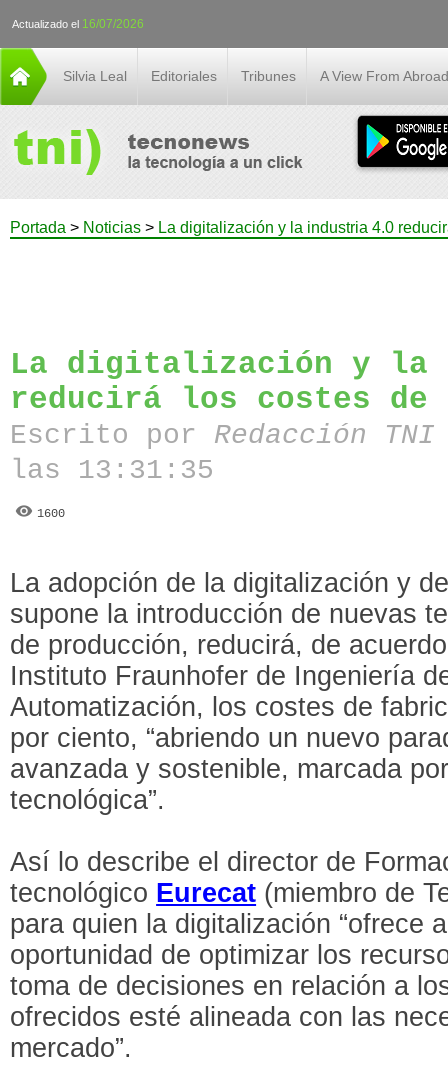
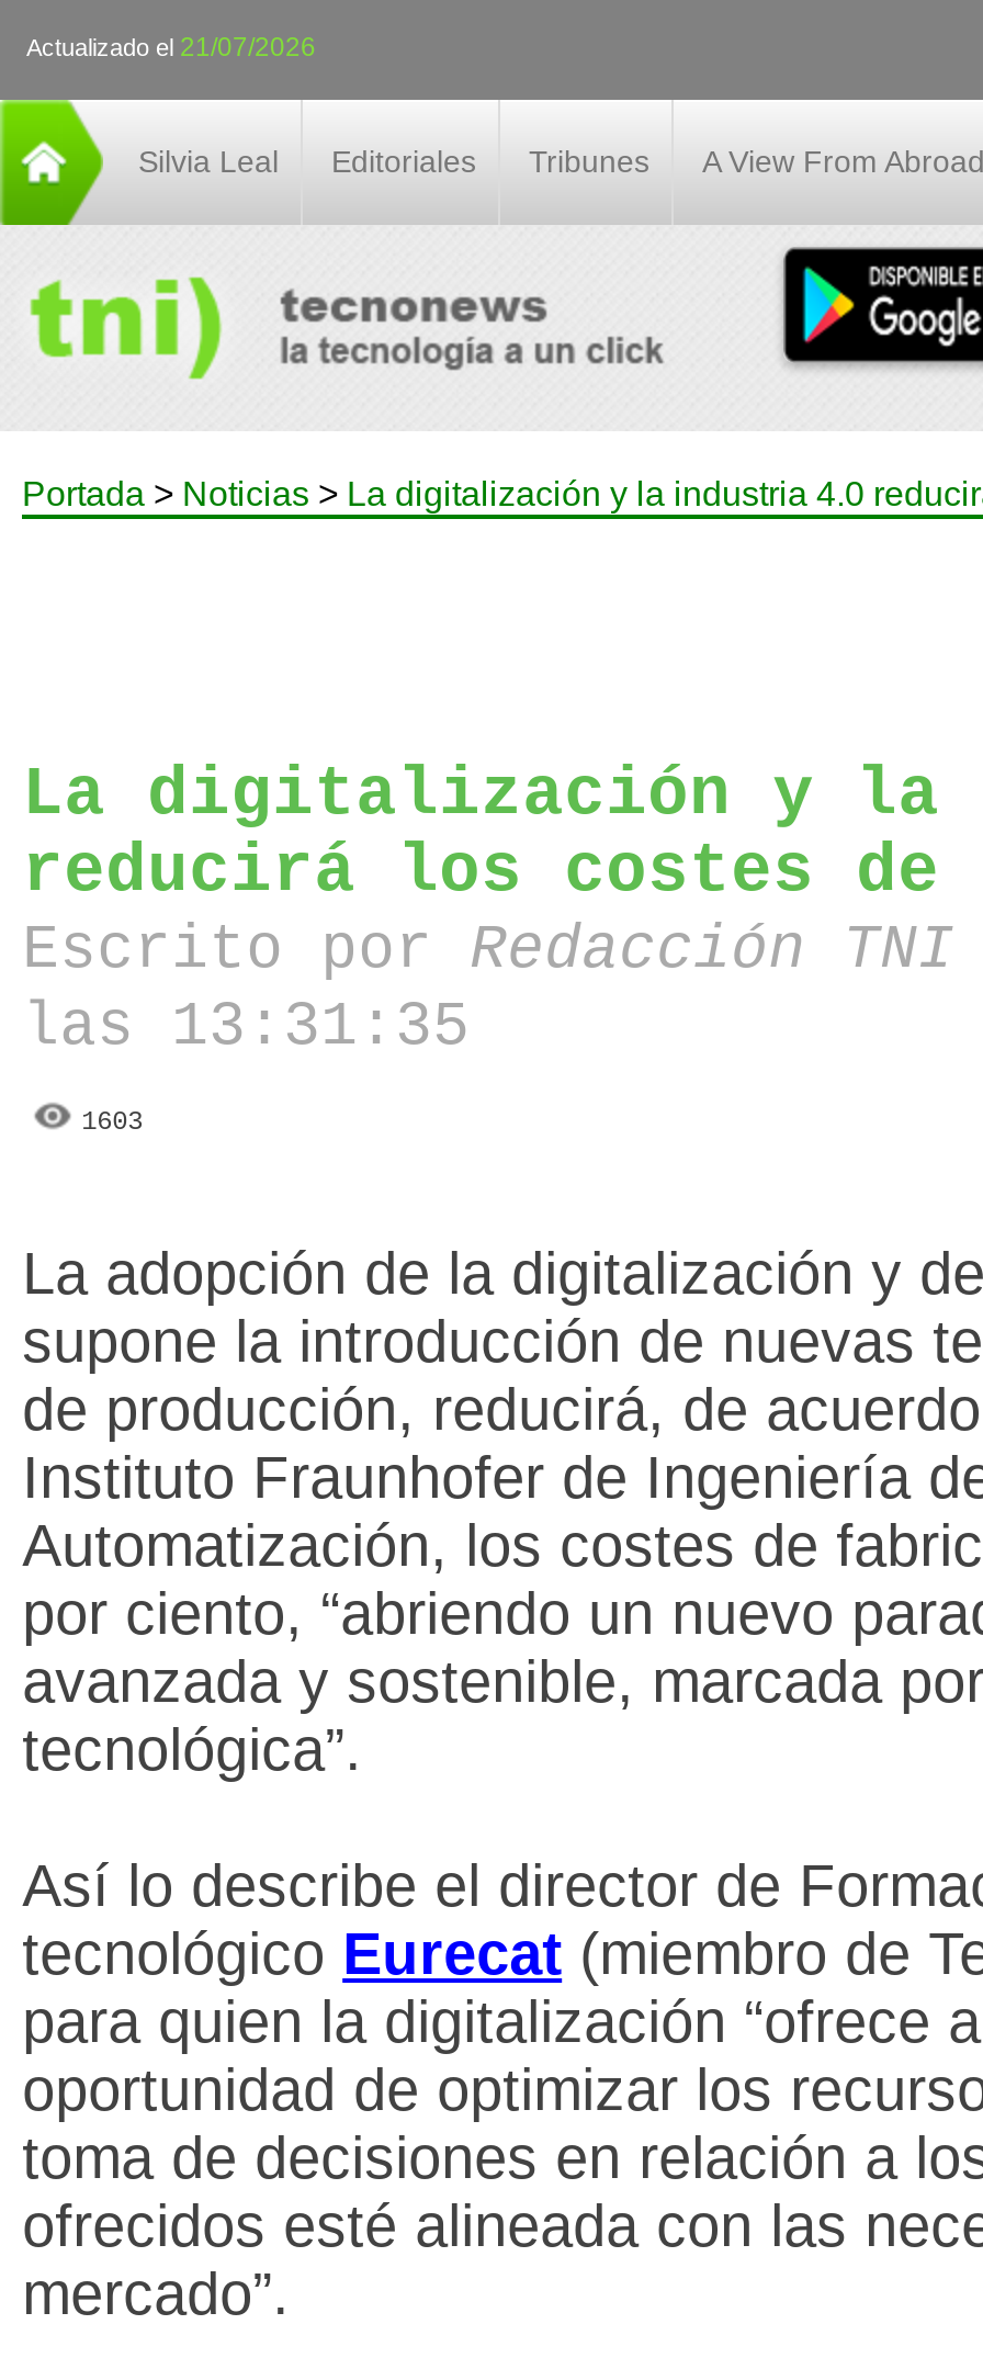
- Actualizado el 16/07/2026
+ Actualizado el 21/07/2026

- 1600
+ 1603
